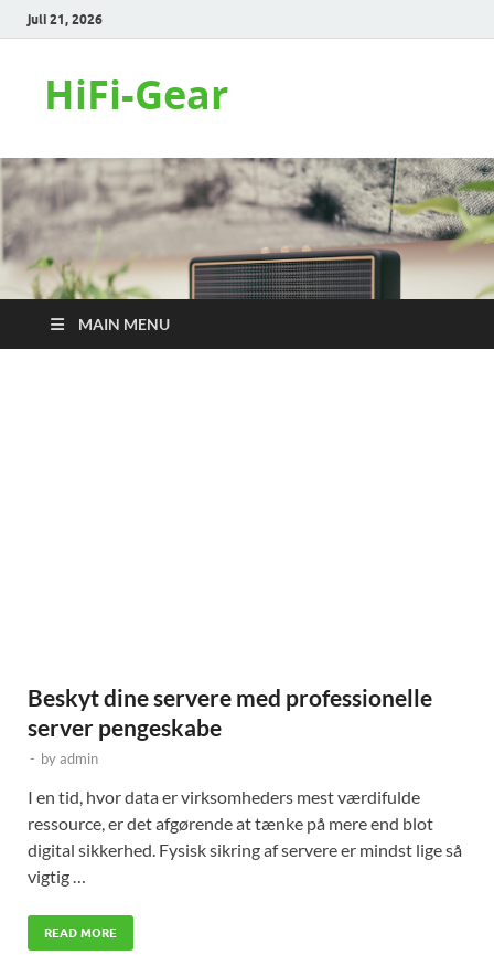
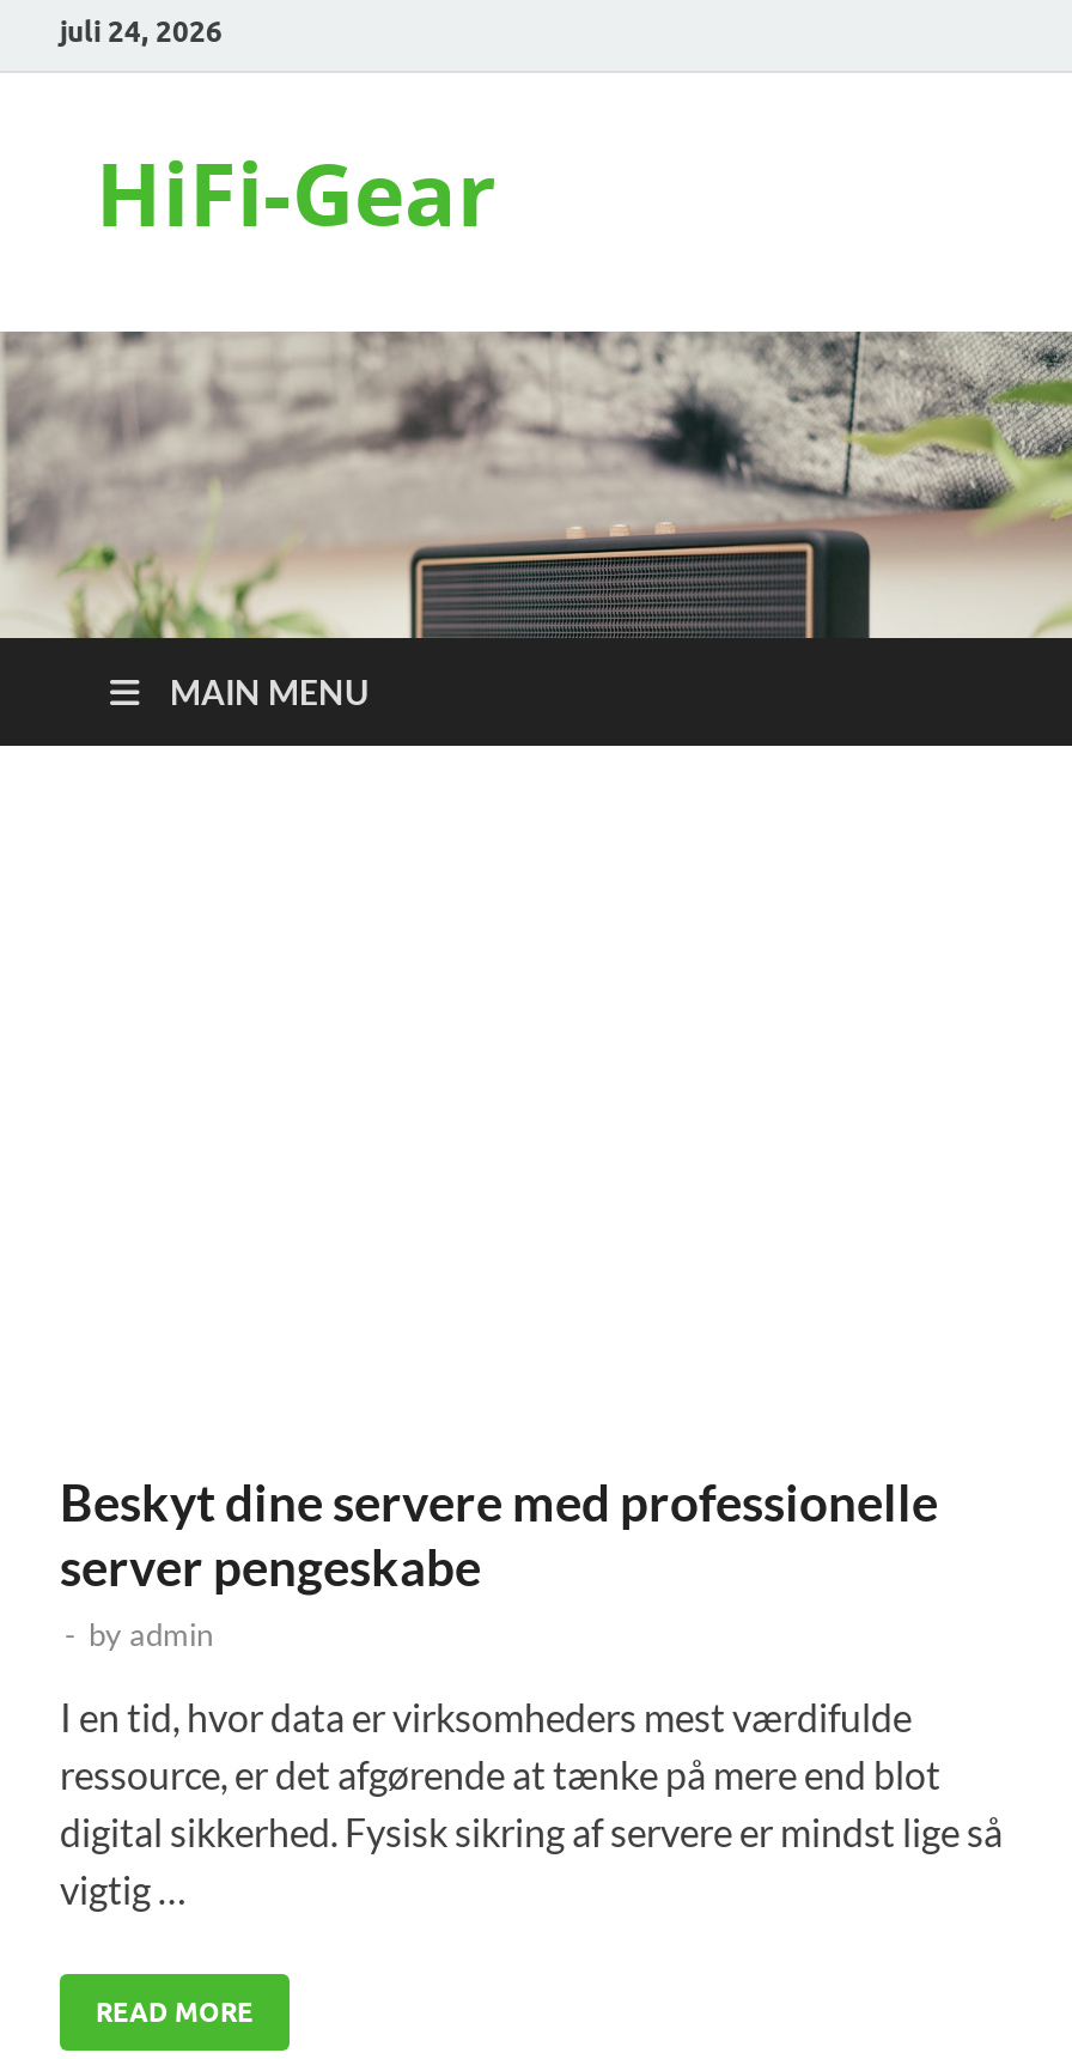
- juli 21, 2026
+ juli 24, 2026
